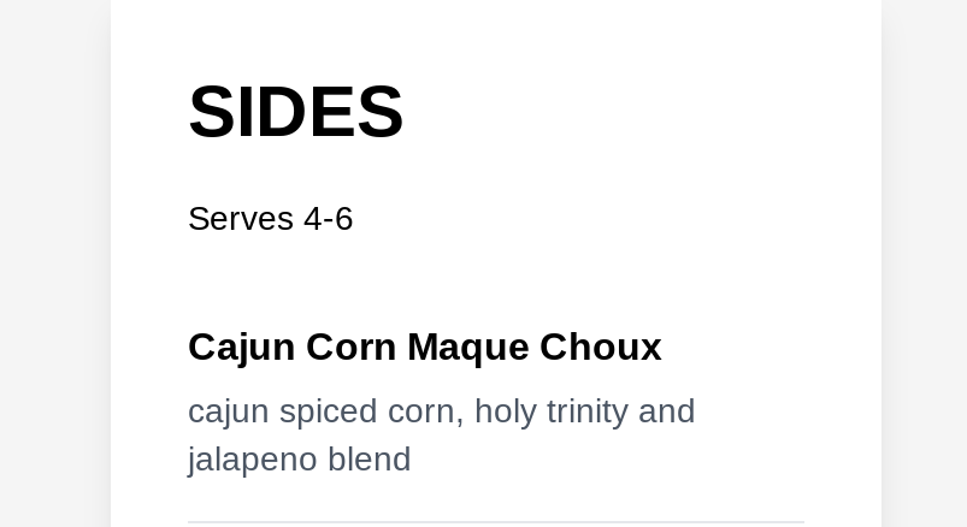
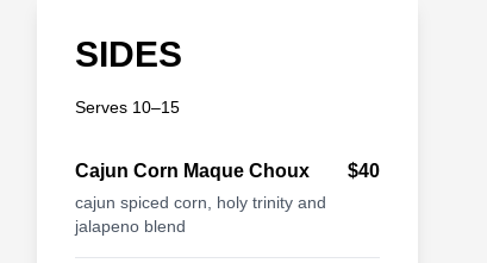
- Serves 4-6
+ Serves 10–15

+ $40
